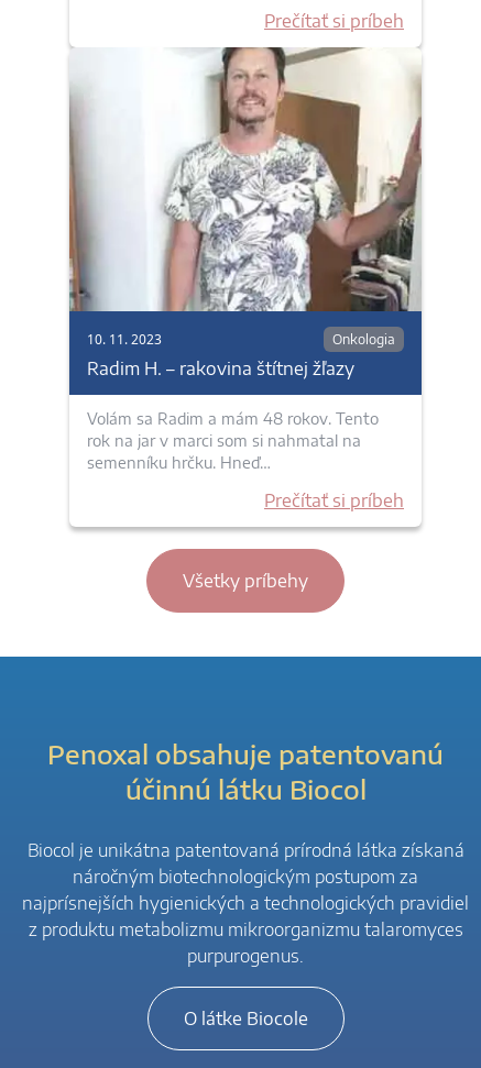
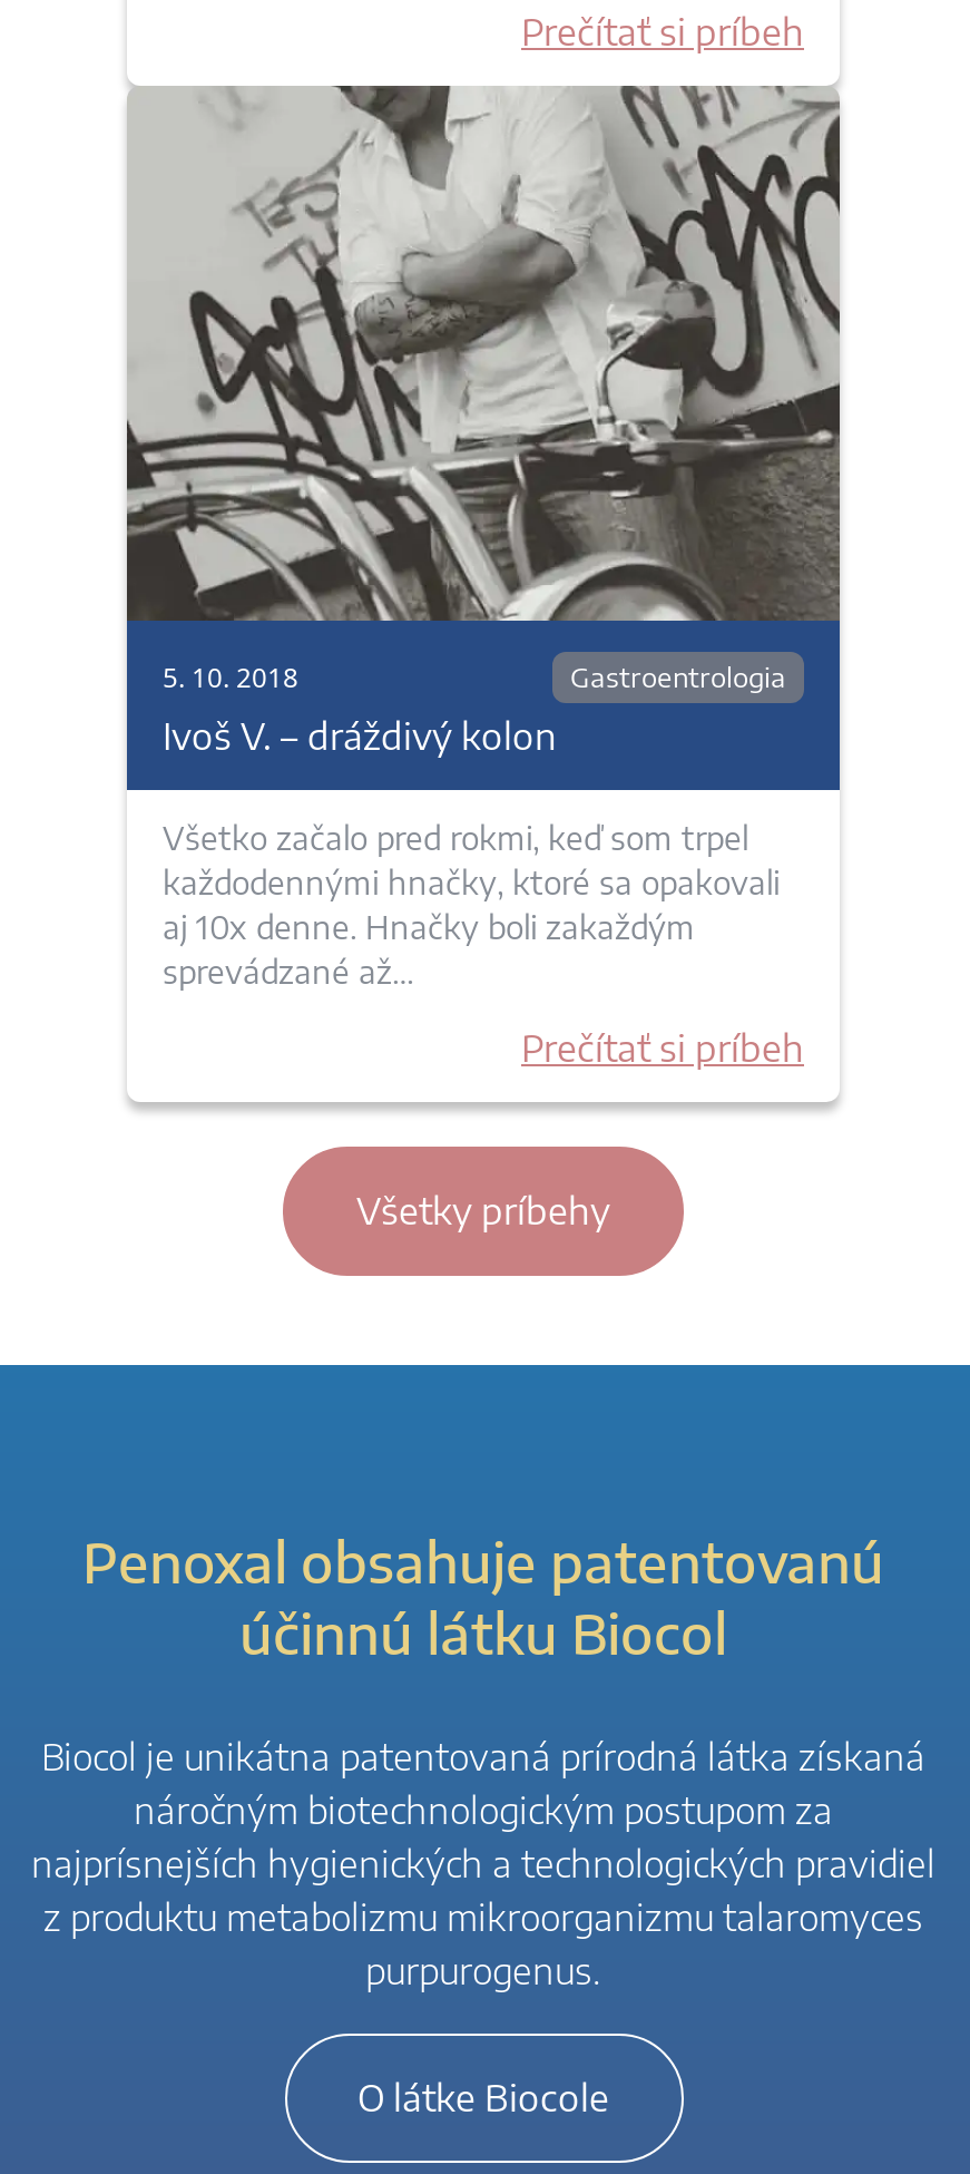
- [image]
- 10. 11. 2023
- Onkologia
- Radim H. – rakovina štítnej žľazy
+ [image]
+ 5. 10. 2018
+ Gastroentrologia
+ Ivoš V. – dráždivý kolon

- Volám sa Radim a mám 48 rokov. Tento
- rok na jar v marci som si nahmatal na
- semenníku hrčku. Hneď…
+ Všetko začalo pred rokmi, keď som trpel
+ každodennými hnačky, ktoré sa opakovali
+ aj 10x denne. Hnačky boli zakaždým
+ sprevádzané až…
